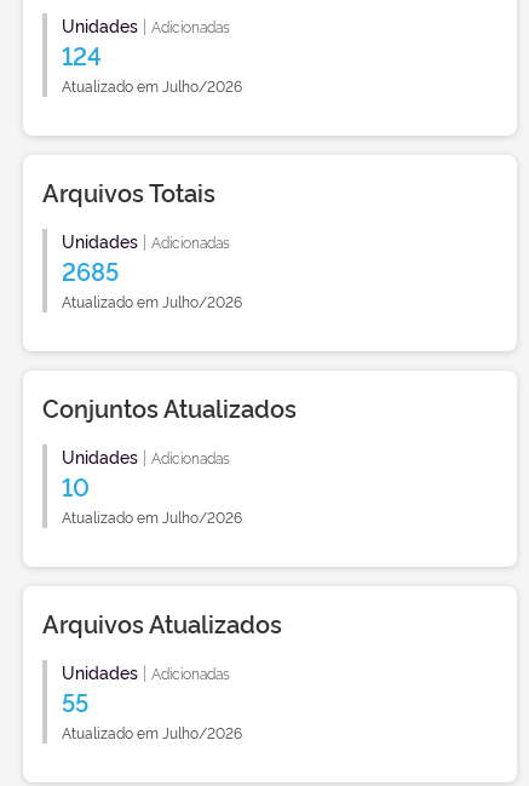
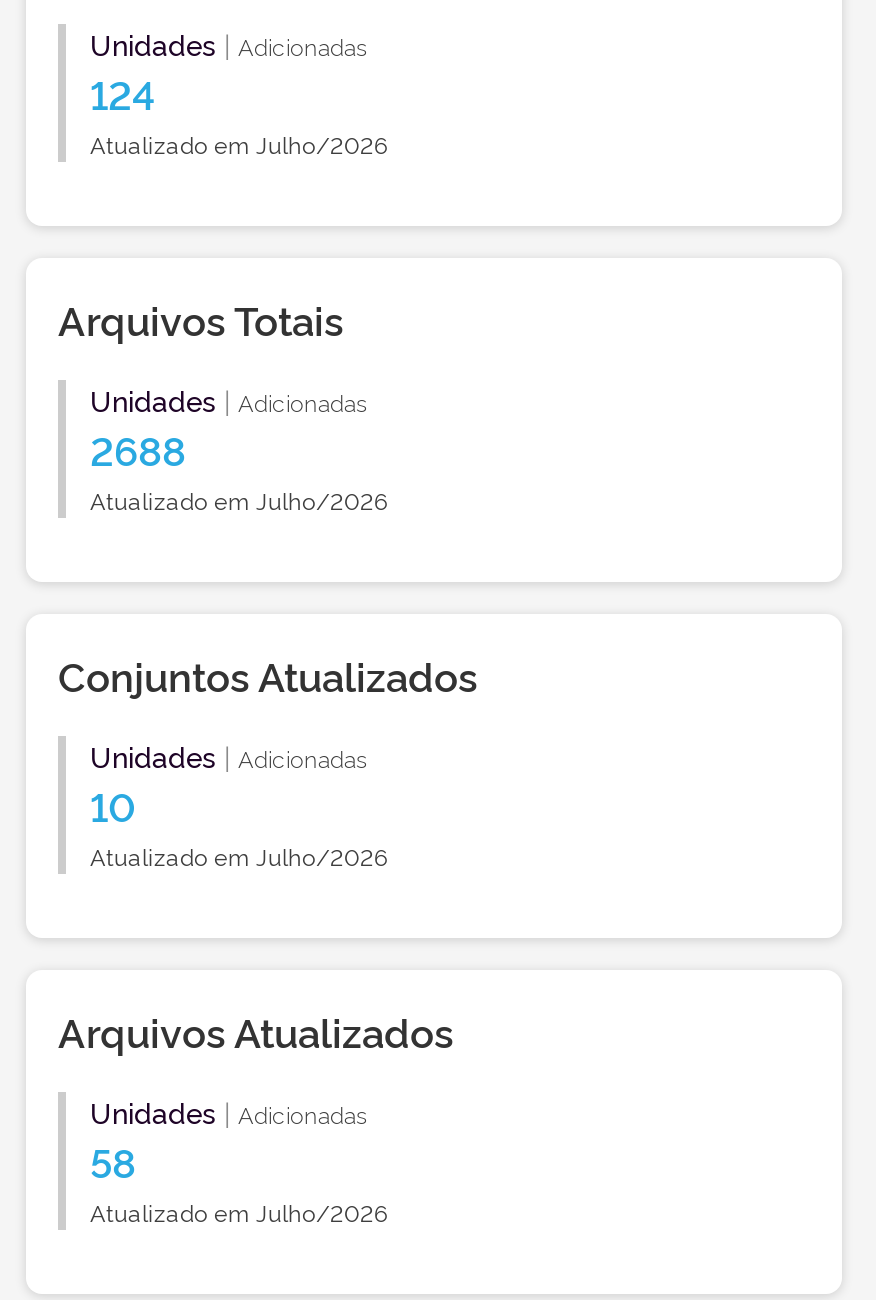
- 2685
+ 2688

- 55
+ 58
